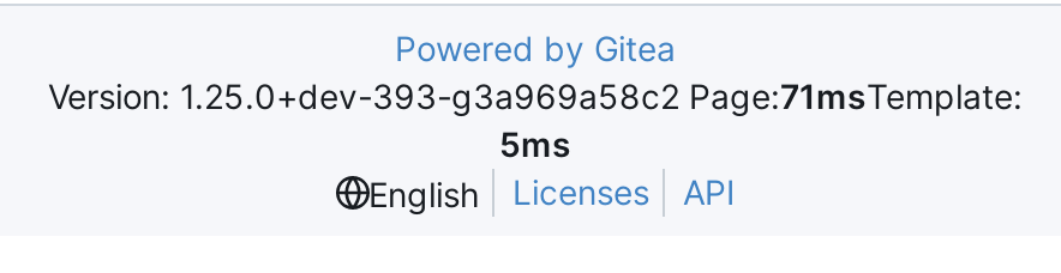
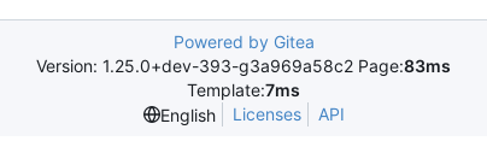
- Version: 1.25.0+dev-393-g3a969a58c2 Page:71msTemplate:
- 5ms
+ Version: 1.25.0+dev-393-g3a969a58c2 Page:83ms
+ Template:7ms
